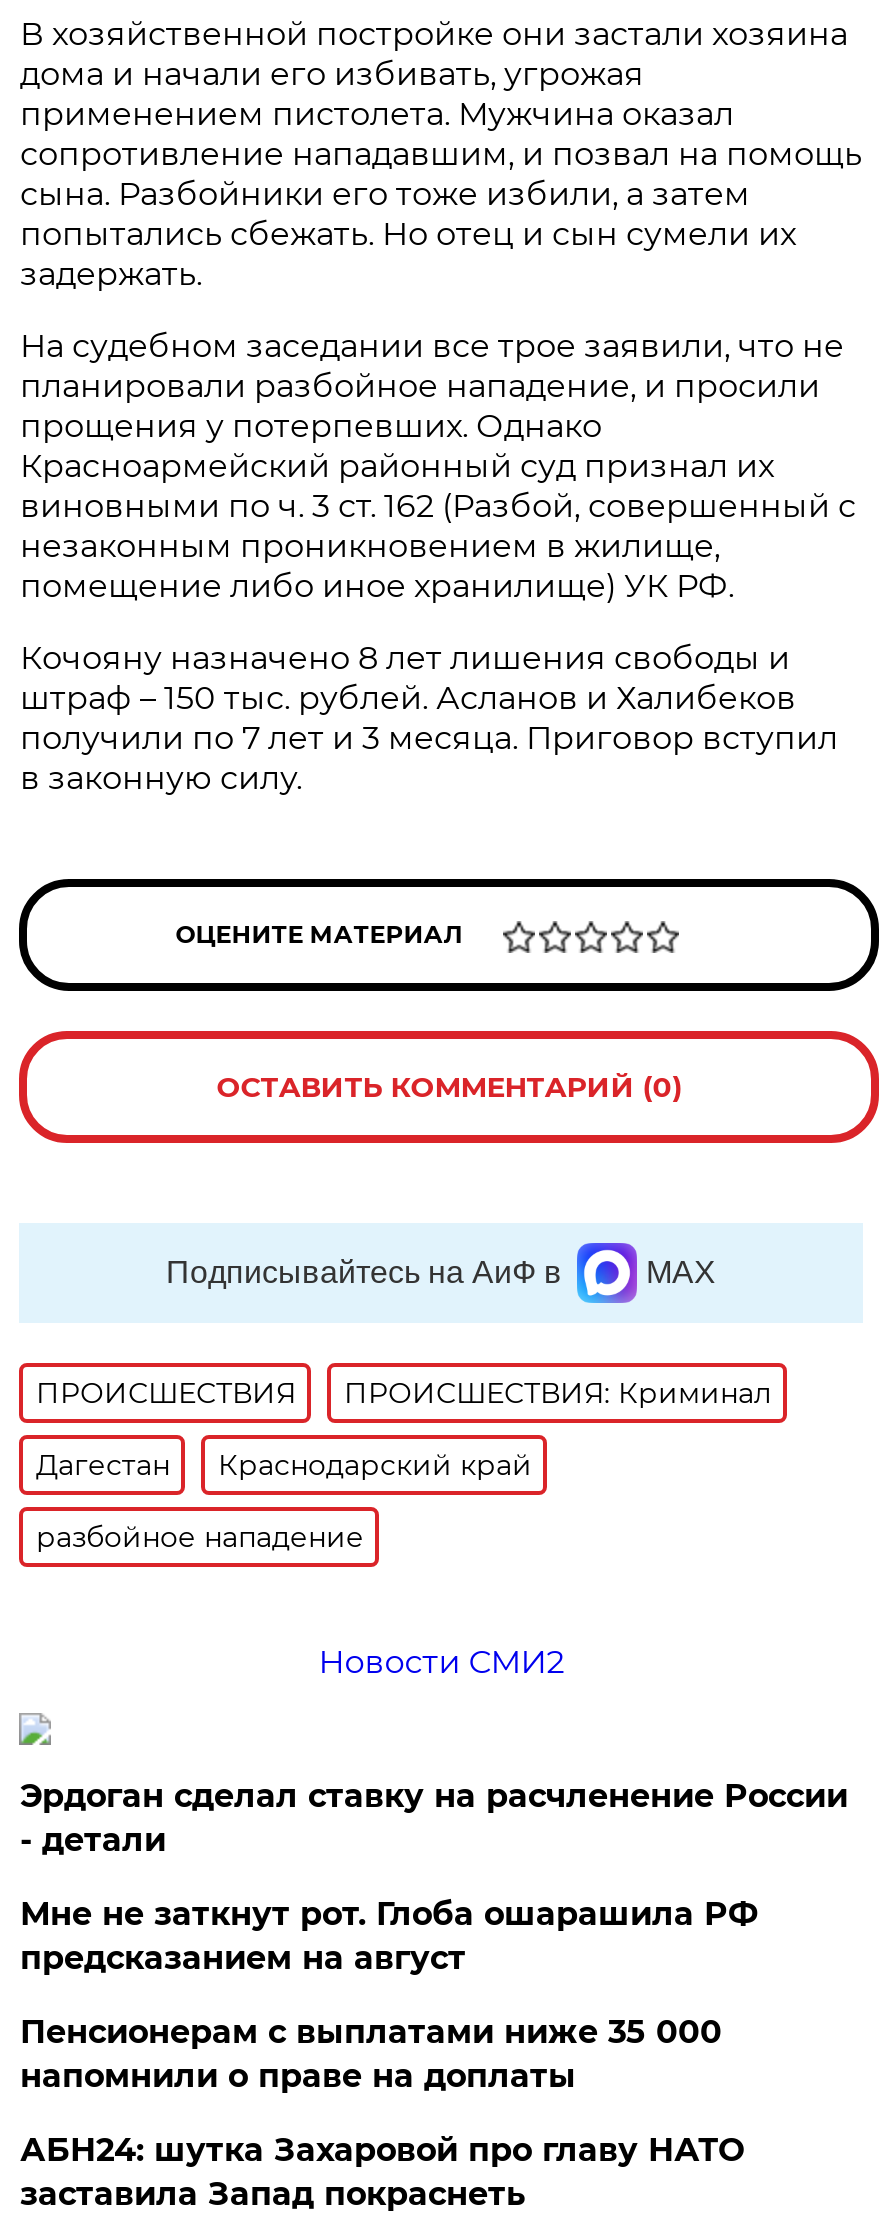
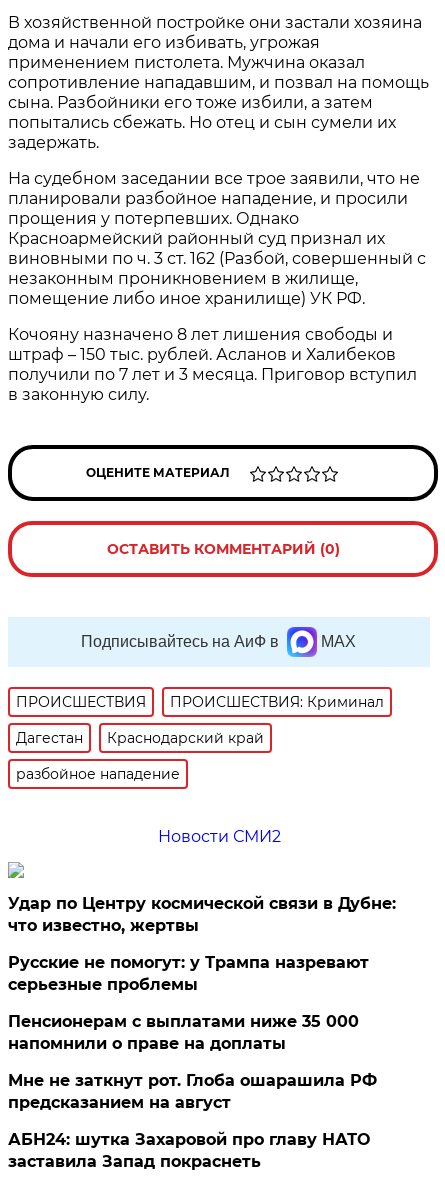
+ Русские не помогут: у Трампа назревают
+ серьезные проблемы

- Эрдоган сделал ставку на расчленение России
- - детали
+ Удар по Центру космической связи в Дубне:
+ что известно, жертвы

moved down: Мне не заткнут рот. Глоба ошарашила РФ | предсказанием на август
